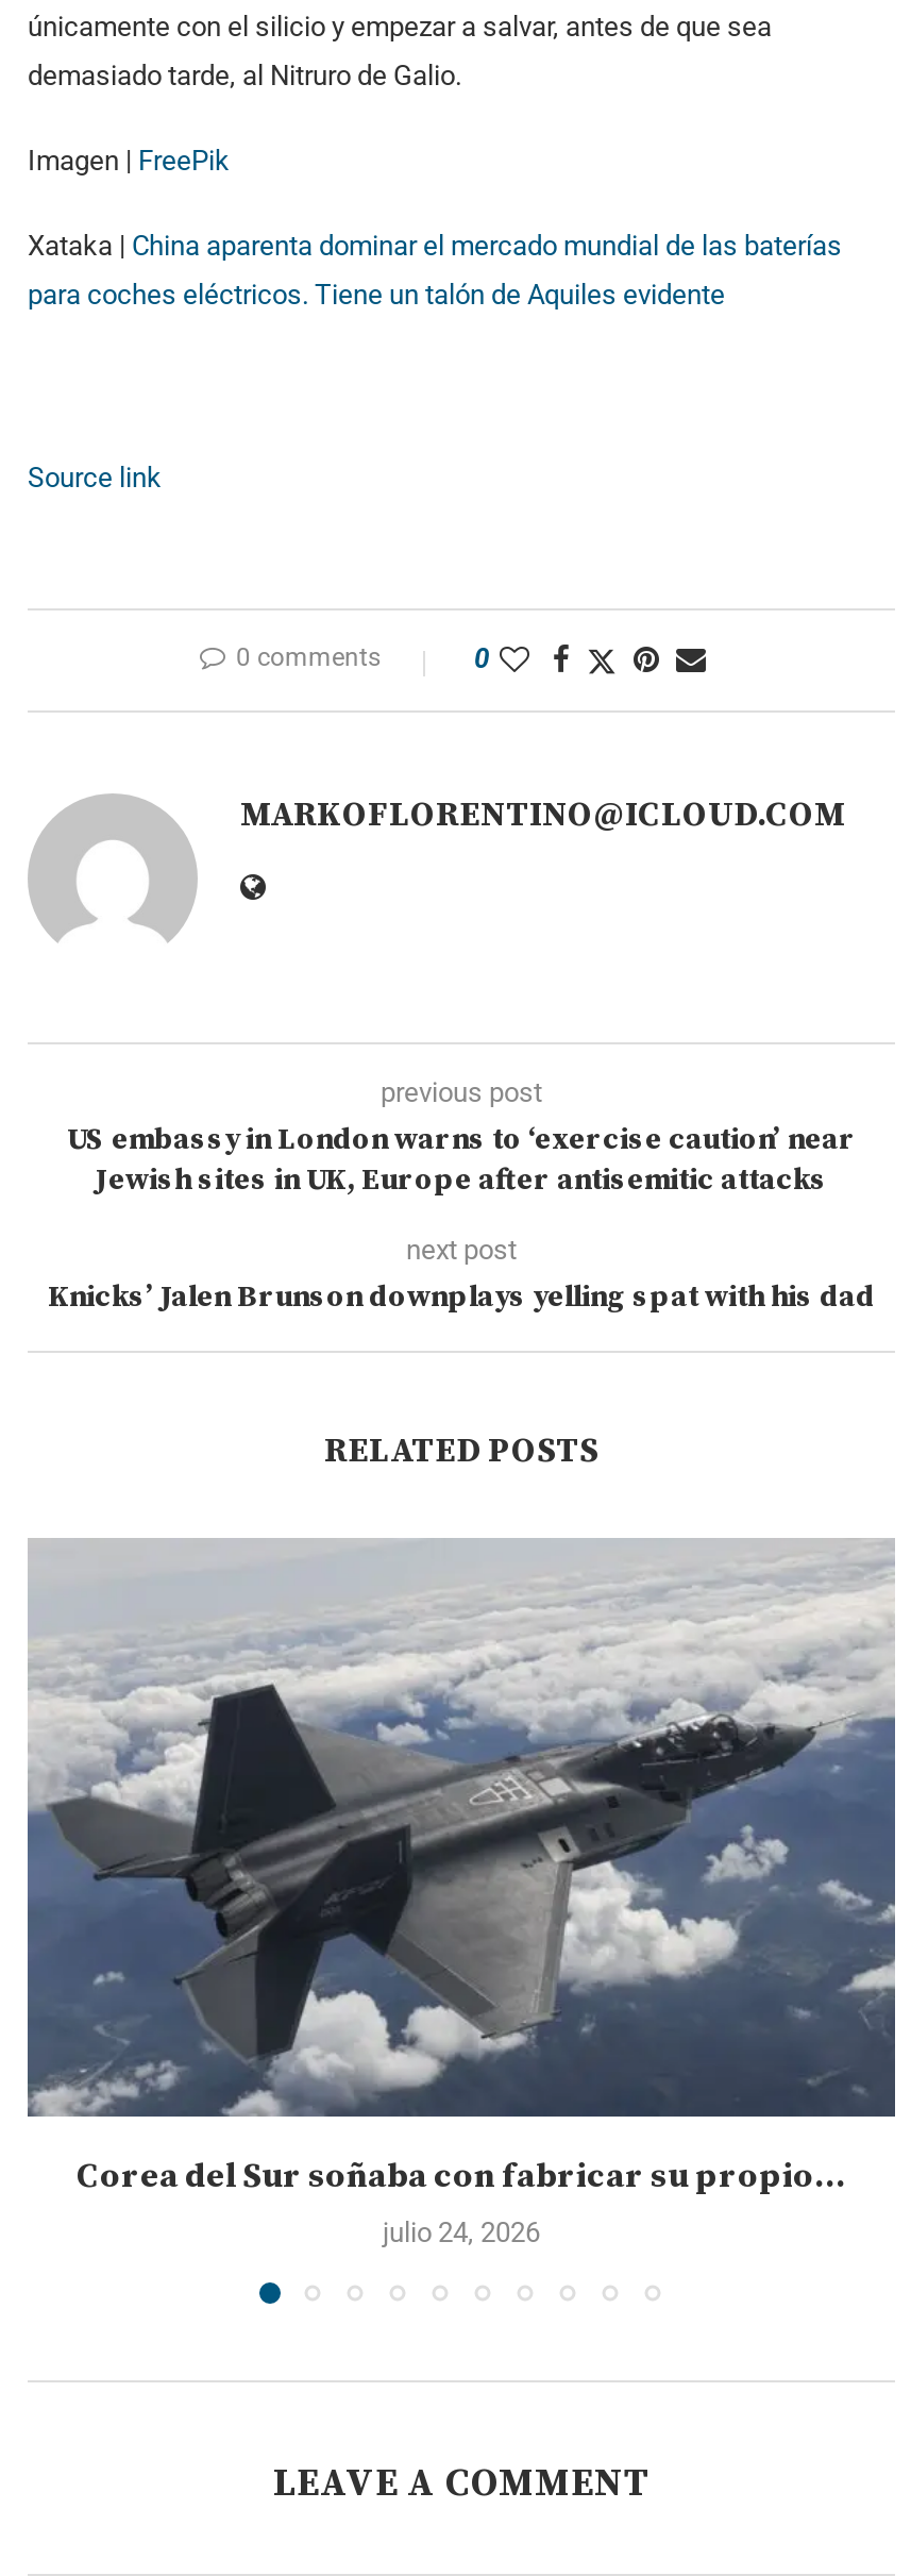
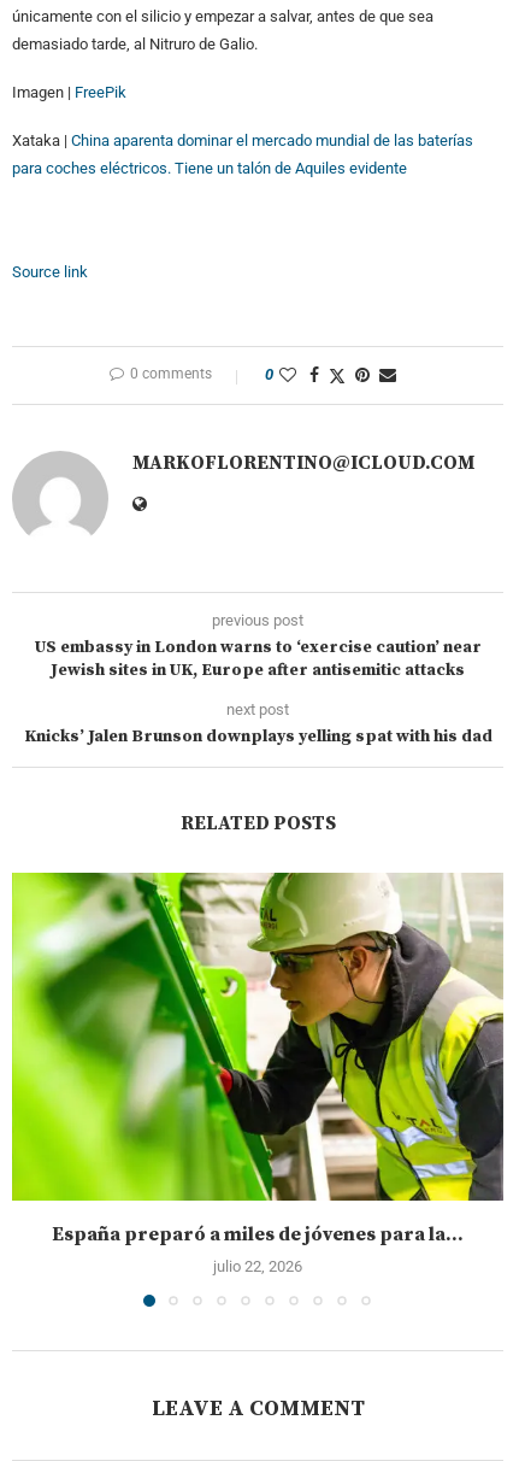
- [image]
- Corea del Sur soñaba con fabricar su propio...
- julio 24, 2026
+ [image]
+ España preparó a miles de jóvenes para la...
+ julio 22, 2026
